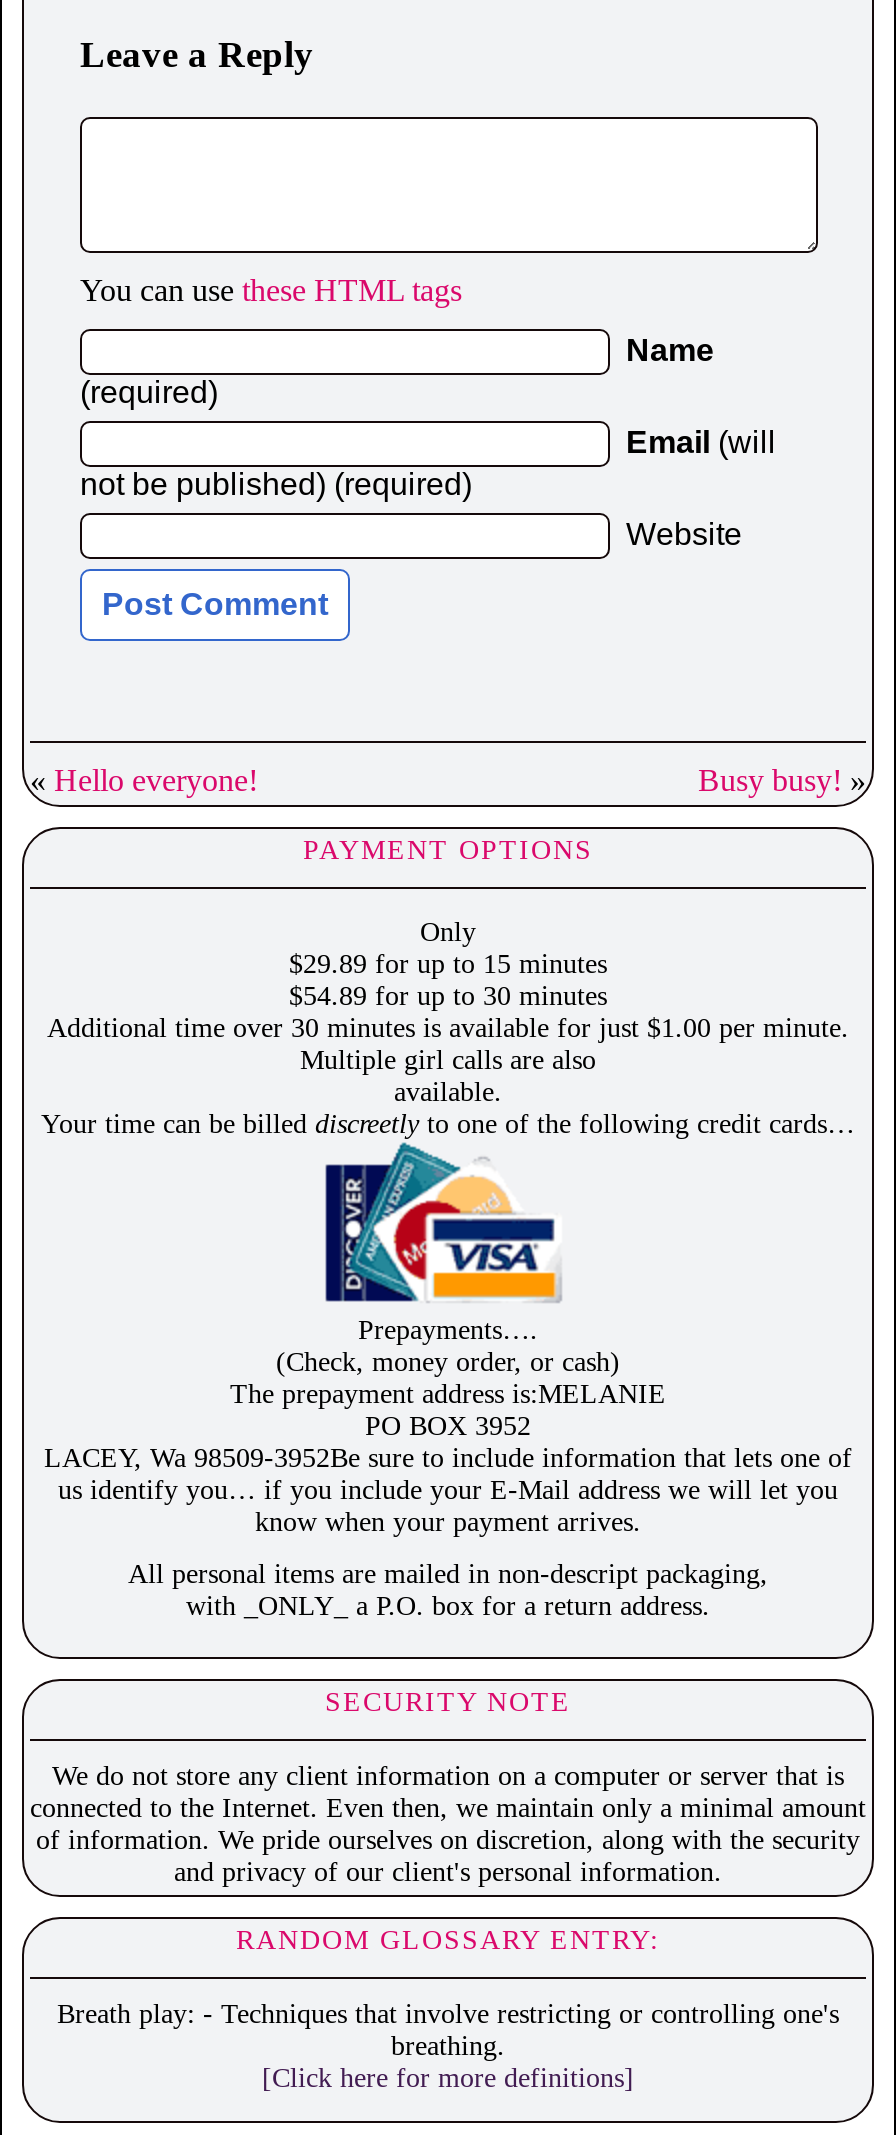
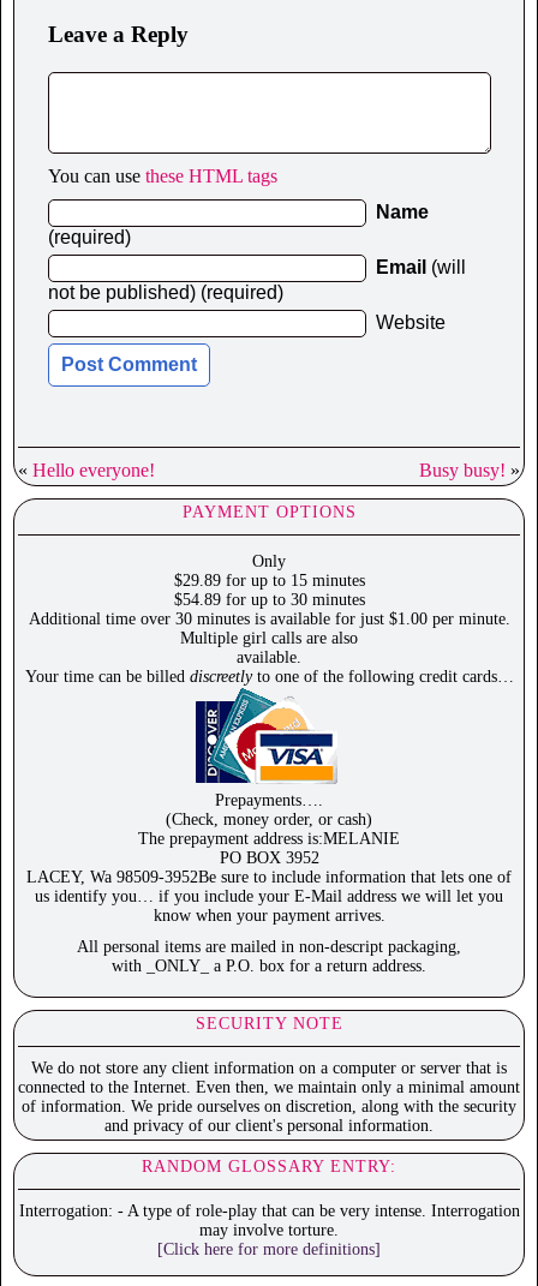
- Breath play: - Techniques that involve restricting or controlling one's
- breathing.
+ Interrogation: - A type of role-play that can be very intense. Interrogation
+ may involve torture.
